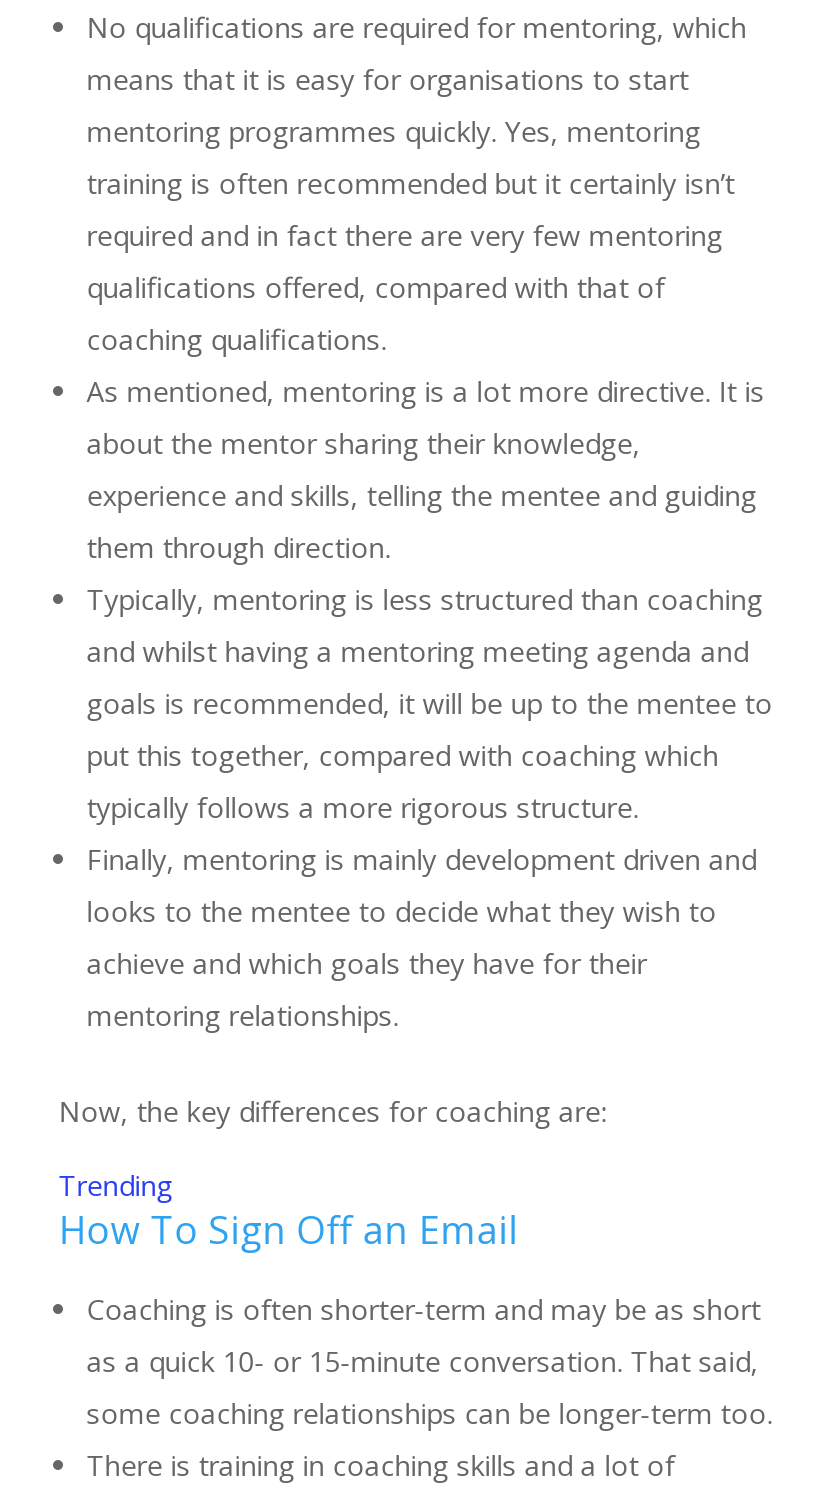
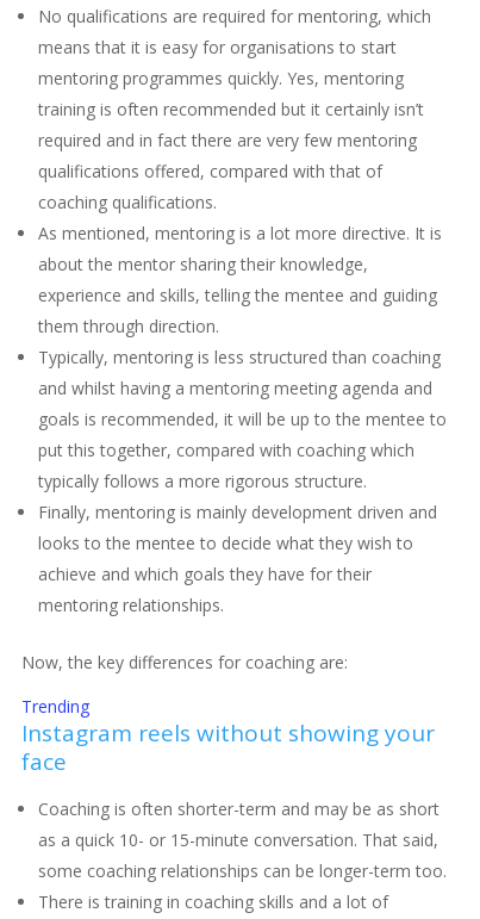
- How To Sign Off an Email
+ Instagram reels without showing your
+ face
